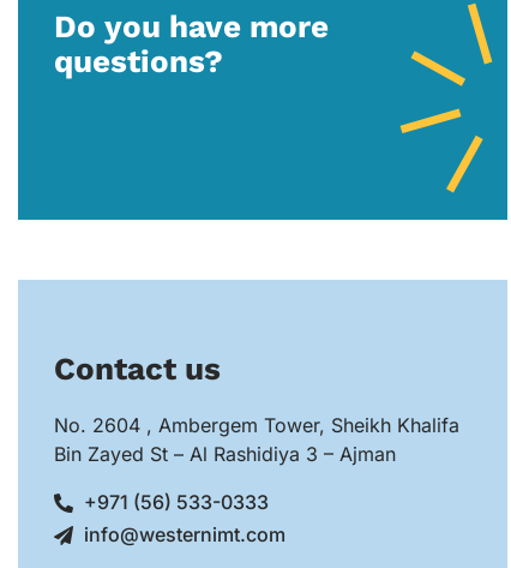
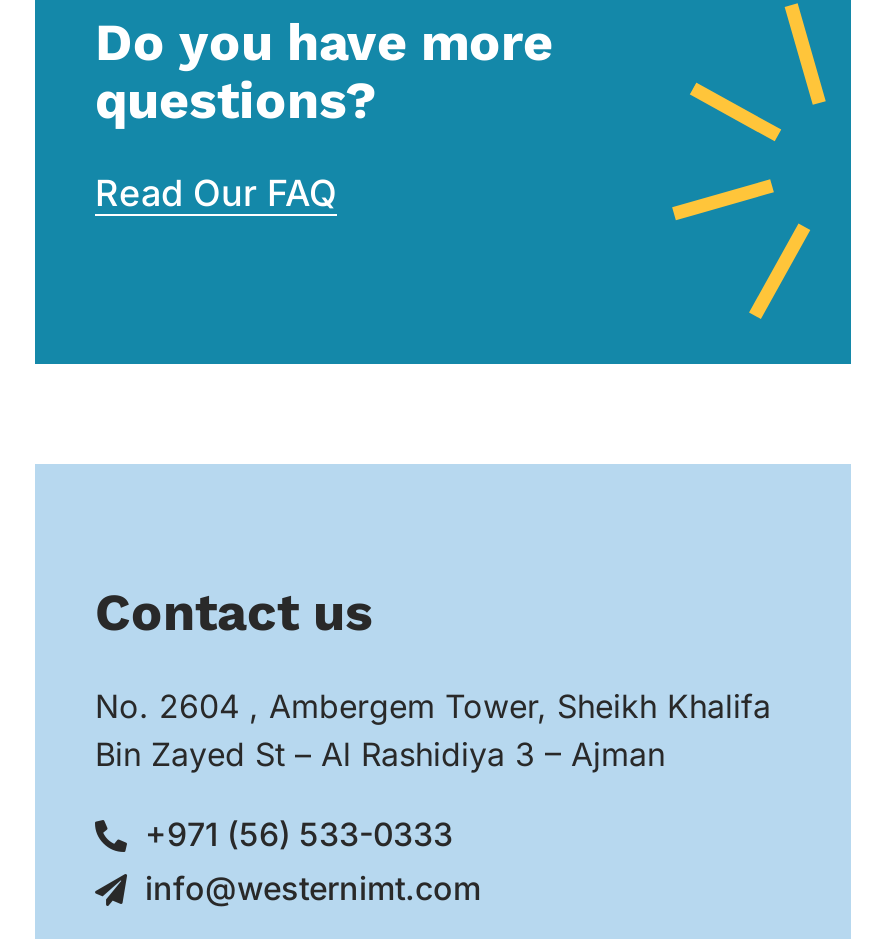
+ Read Our FAQ
